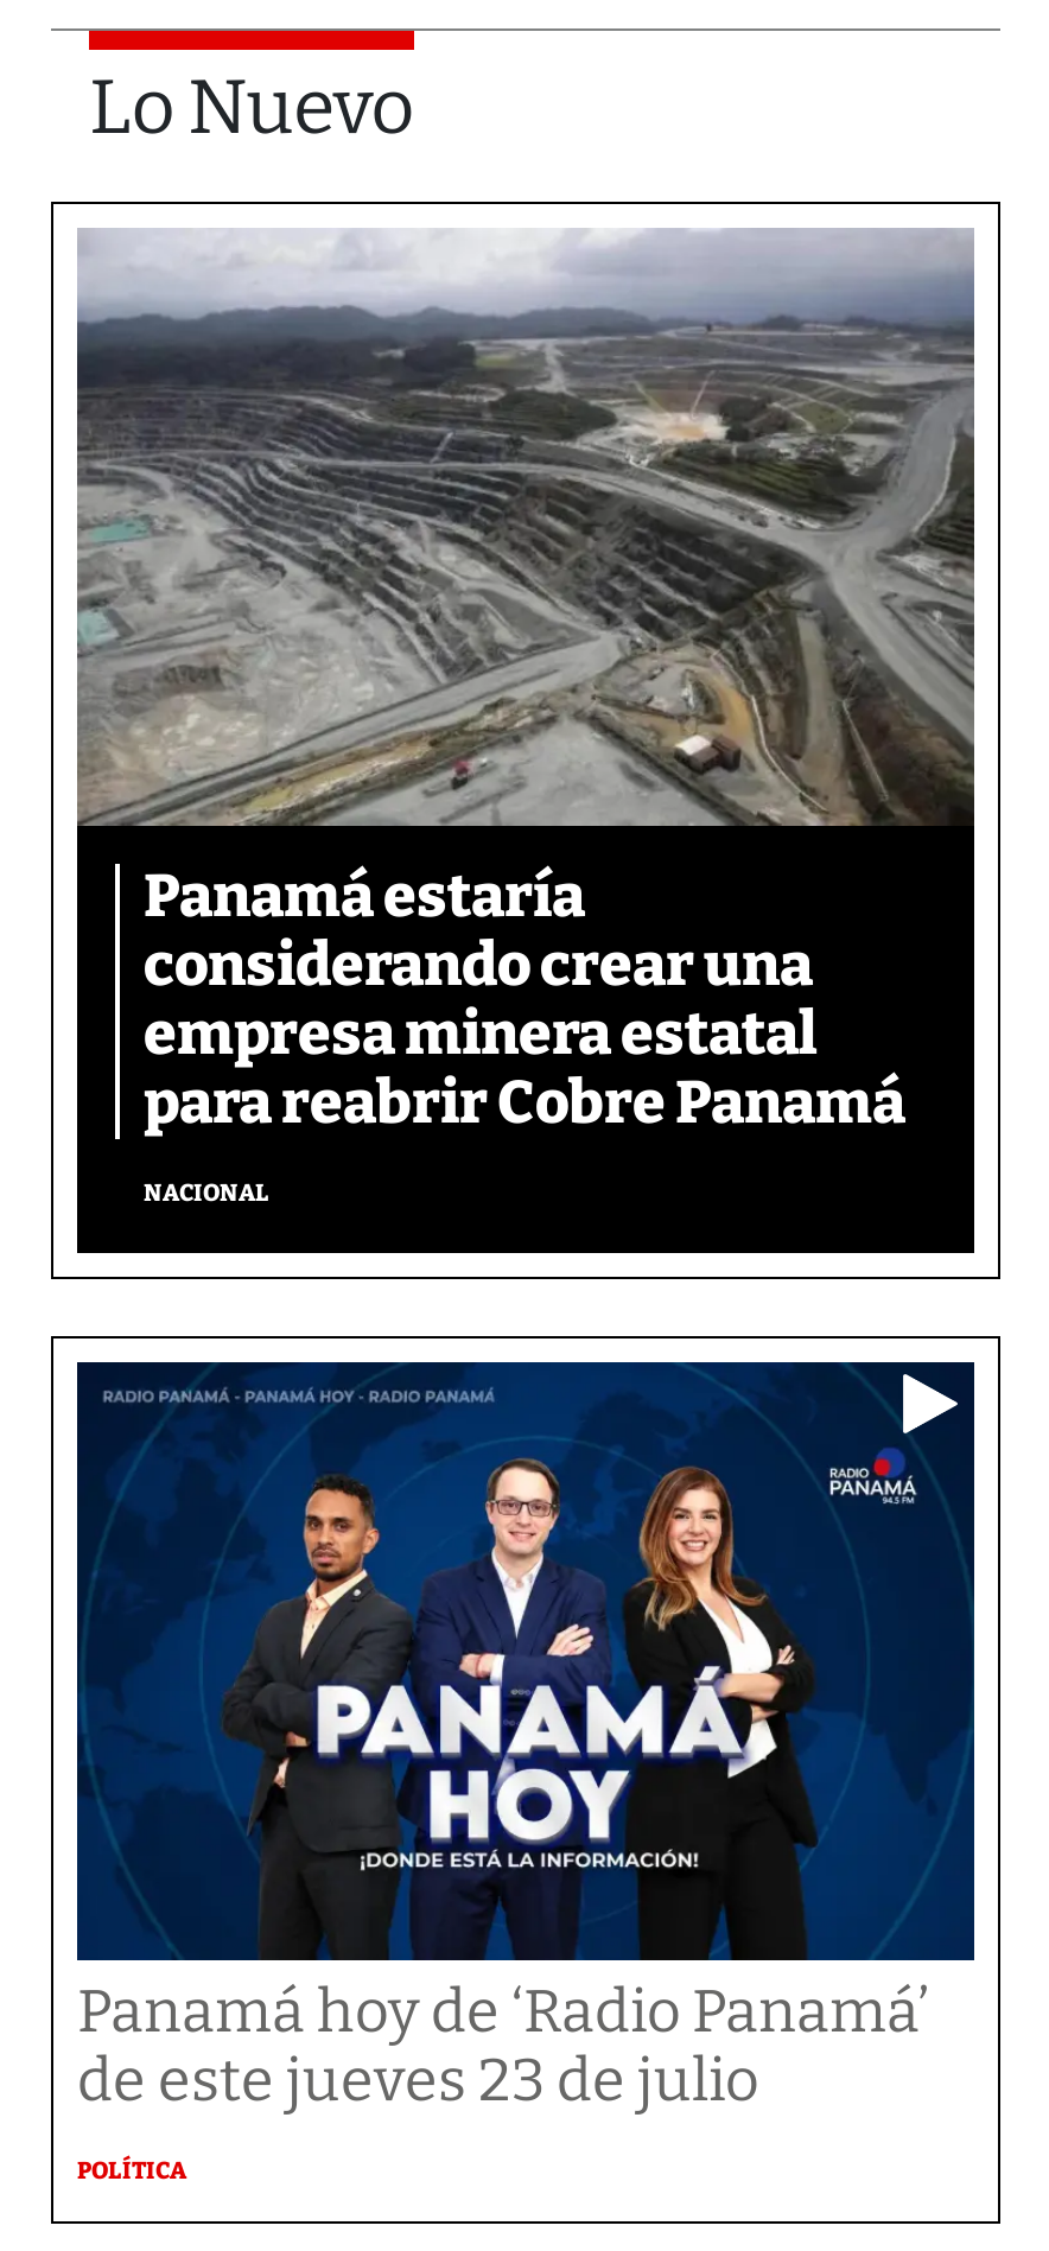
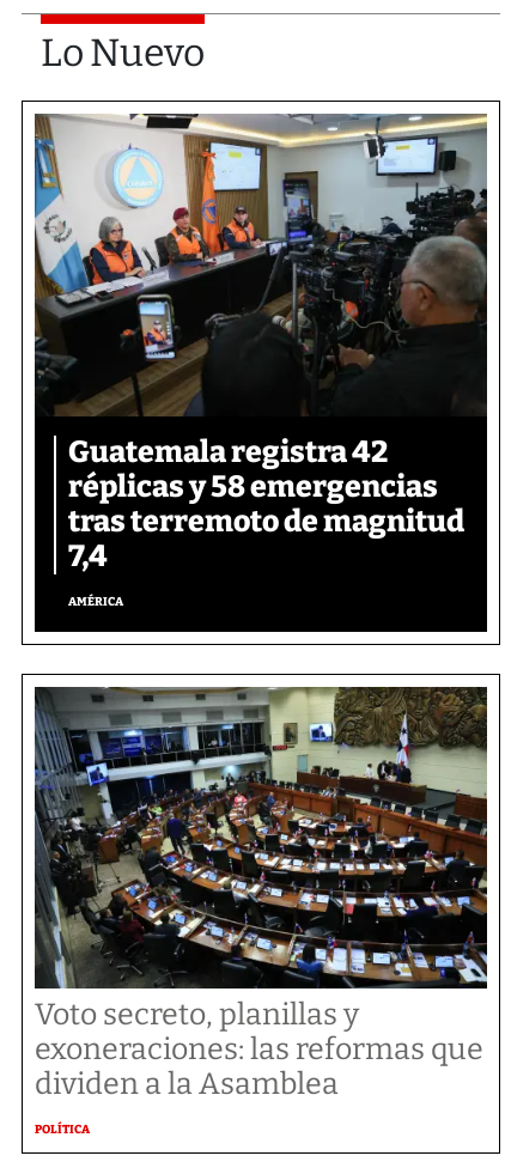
- [image]
- Panamá estaría
- considerando crear una
- empresa minera estatal
- para reabrir Cobre Panamá
+ [image]
+ Guatemala registra 42
+ réplicas y 58 emergencias
+ tras terremoto de magnitud
+ 7,4

- NACIONAL
+ AMÉRICA

- [image]
- Panamá hoy de ‘Radio Panamá’
- de este jueves 23 de julio
+ [image]
+ Voto secreto, planillas y
+ exoneraciones: las reformas que
+ dividen a la Asamblea
